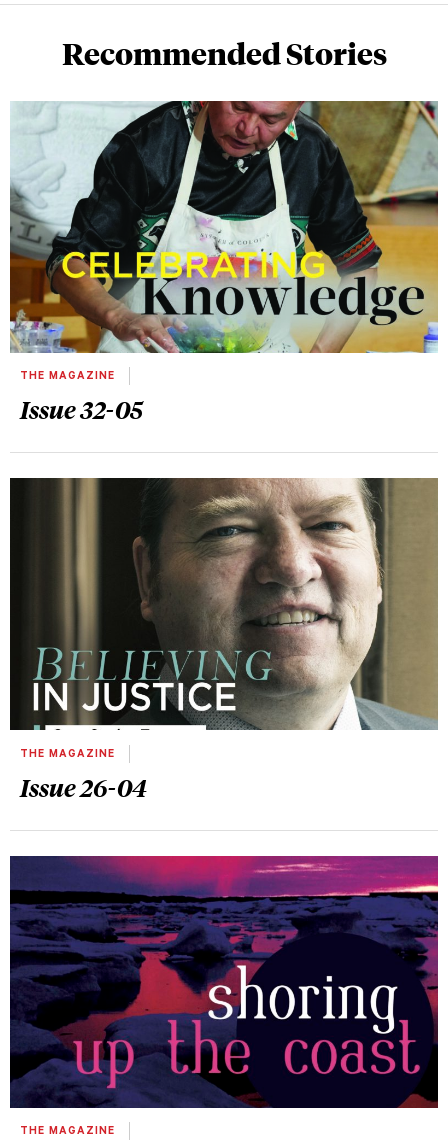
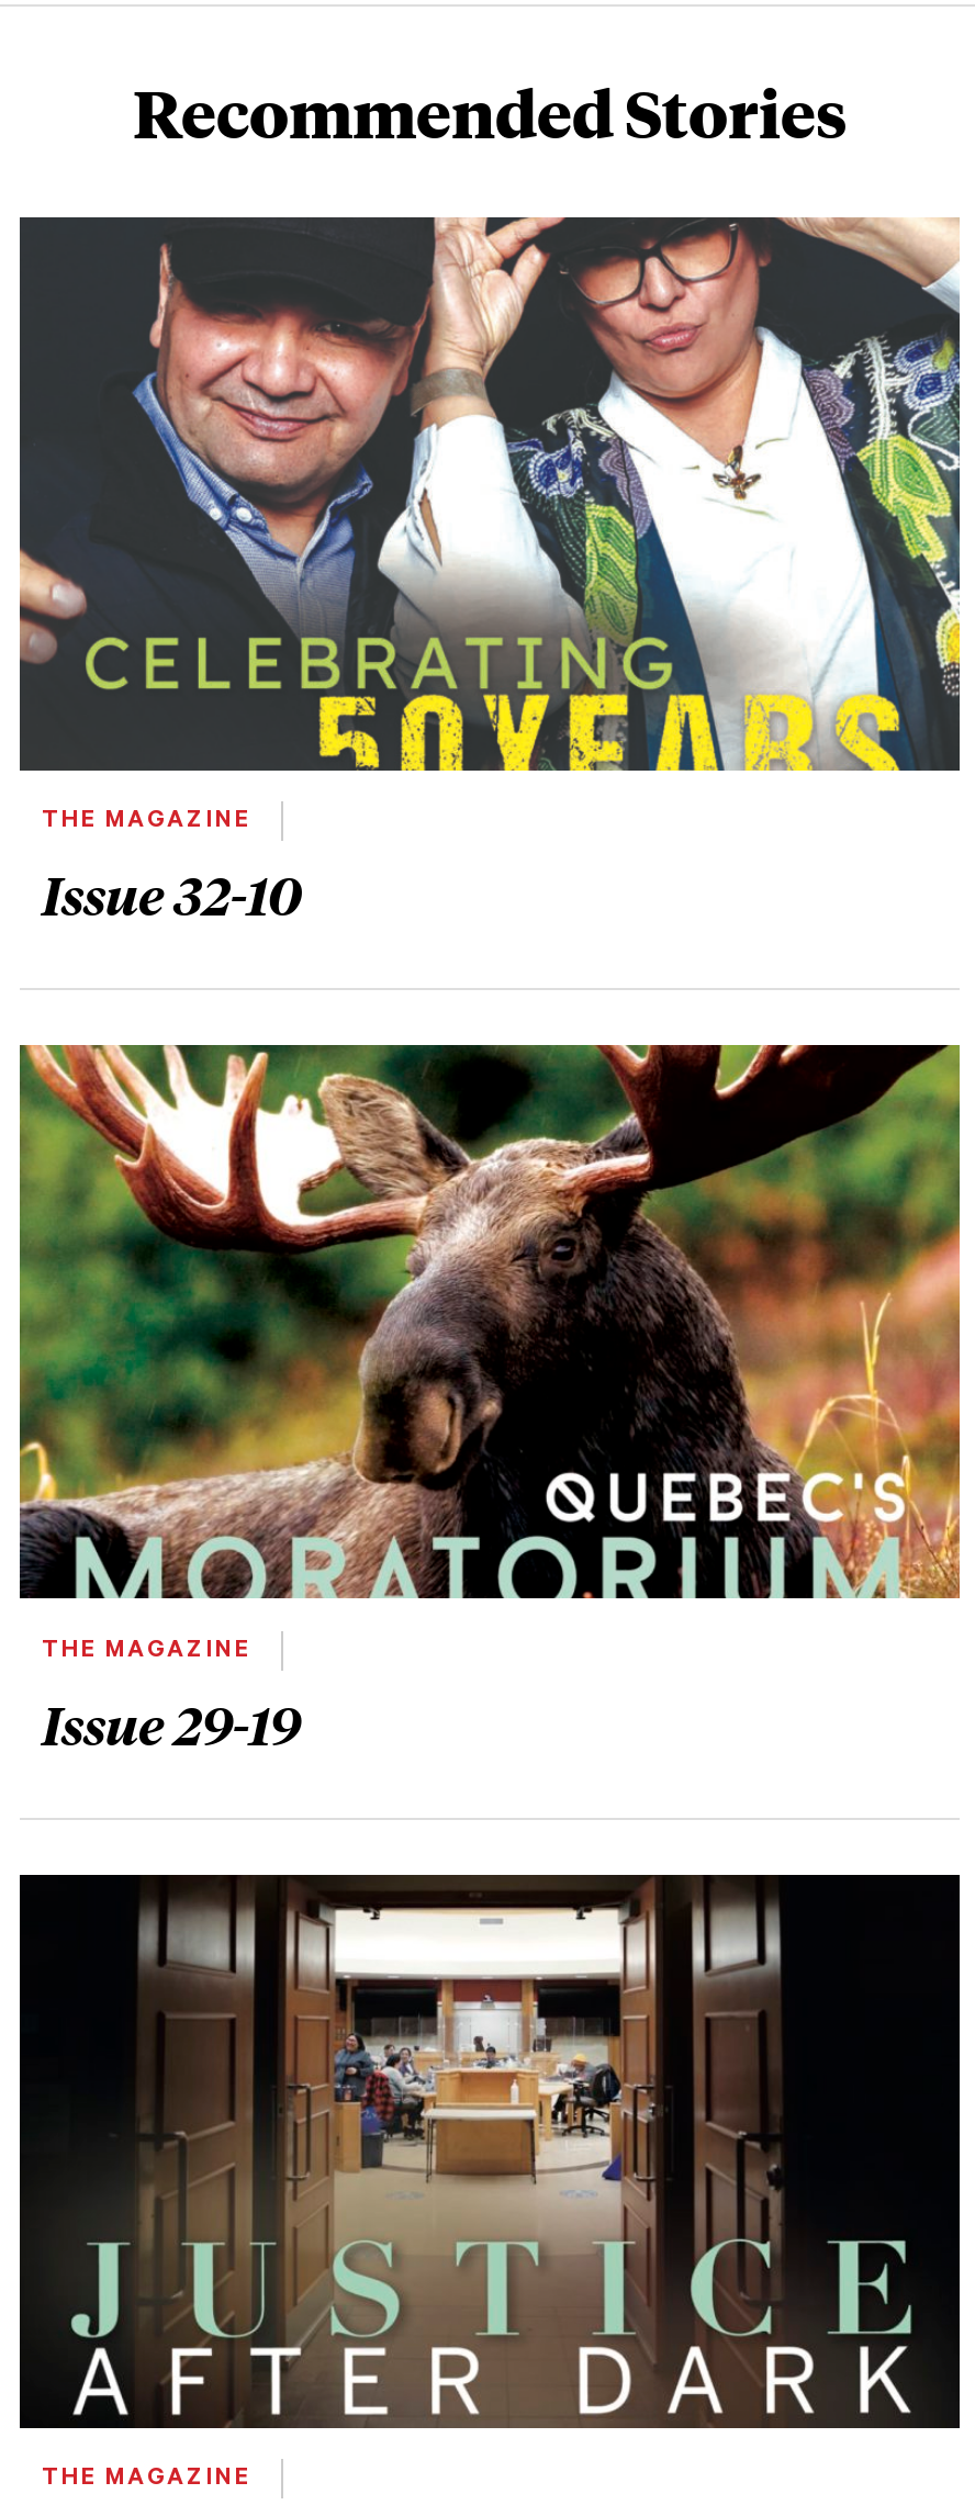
- [image]
- Issue 32-05
+ [image]
+ Issue 32-10

- [image]
- Issue 26-04
+ [image]
+ Issue 29-19

- [image]
+ [image]
